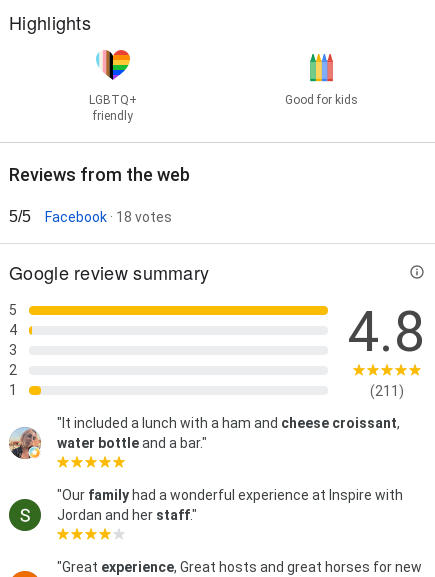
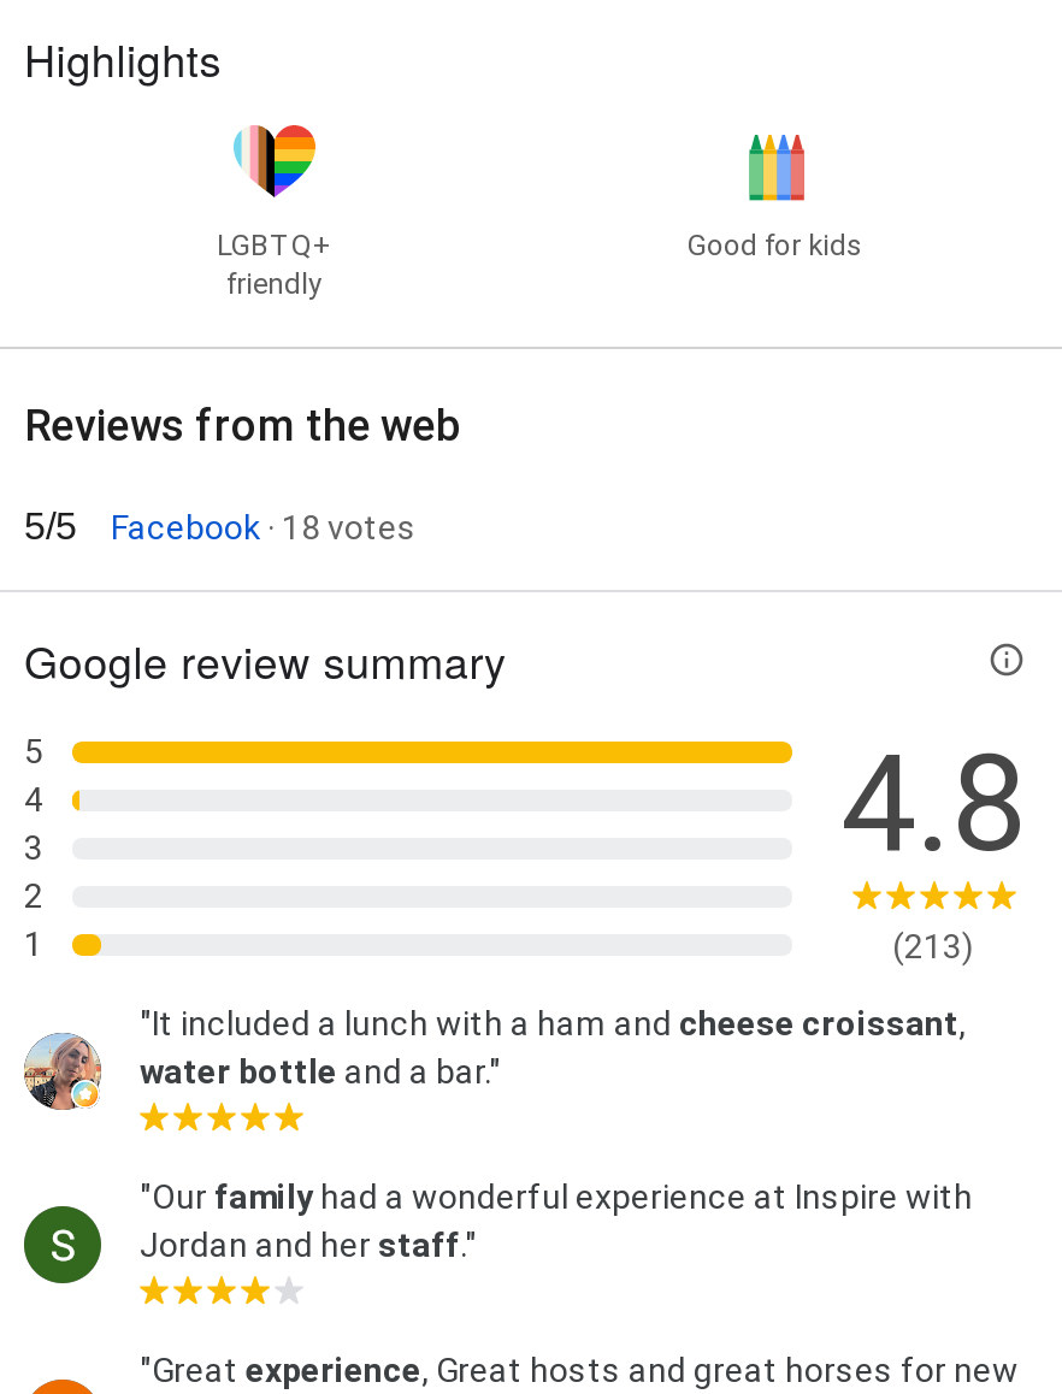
- (211)
+ (213)
